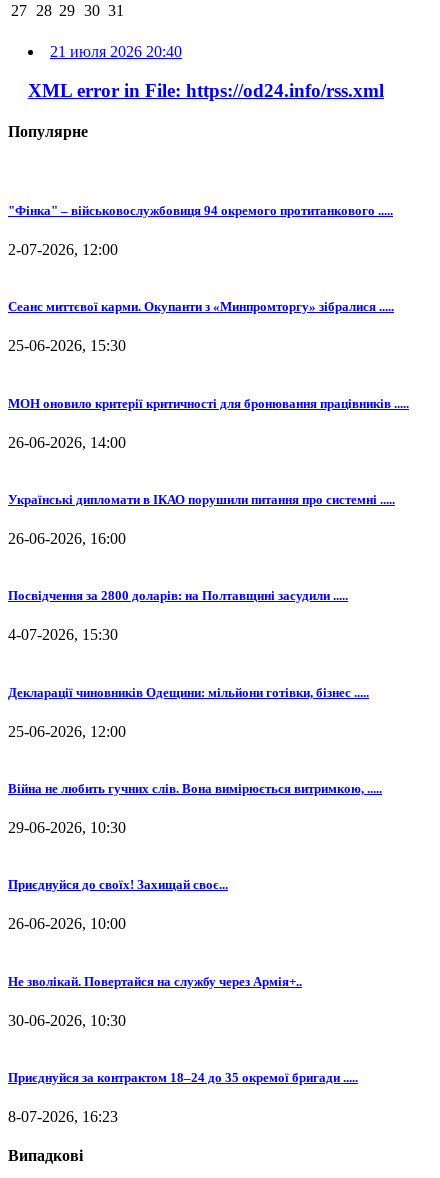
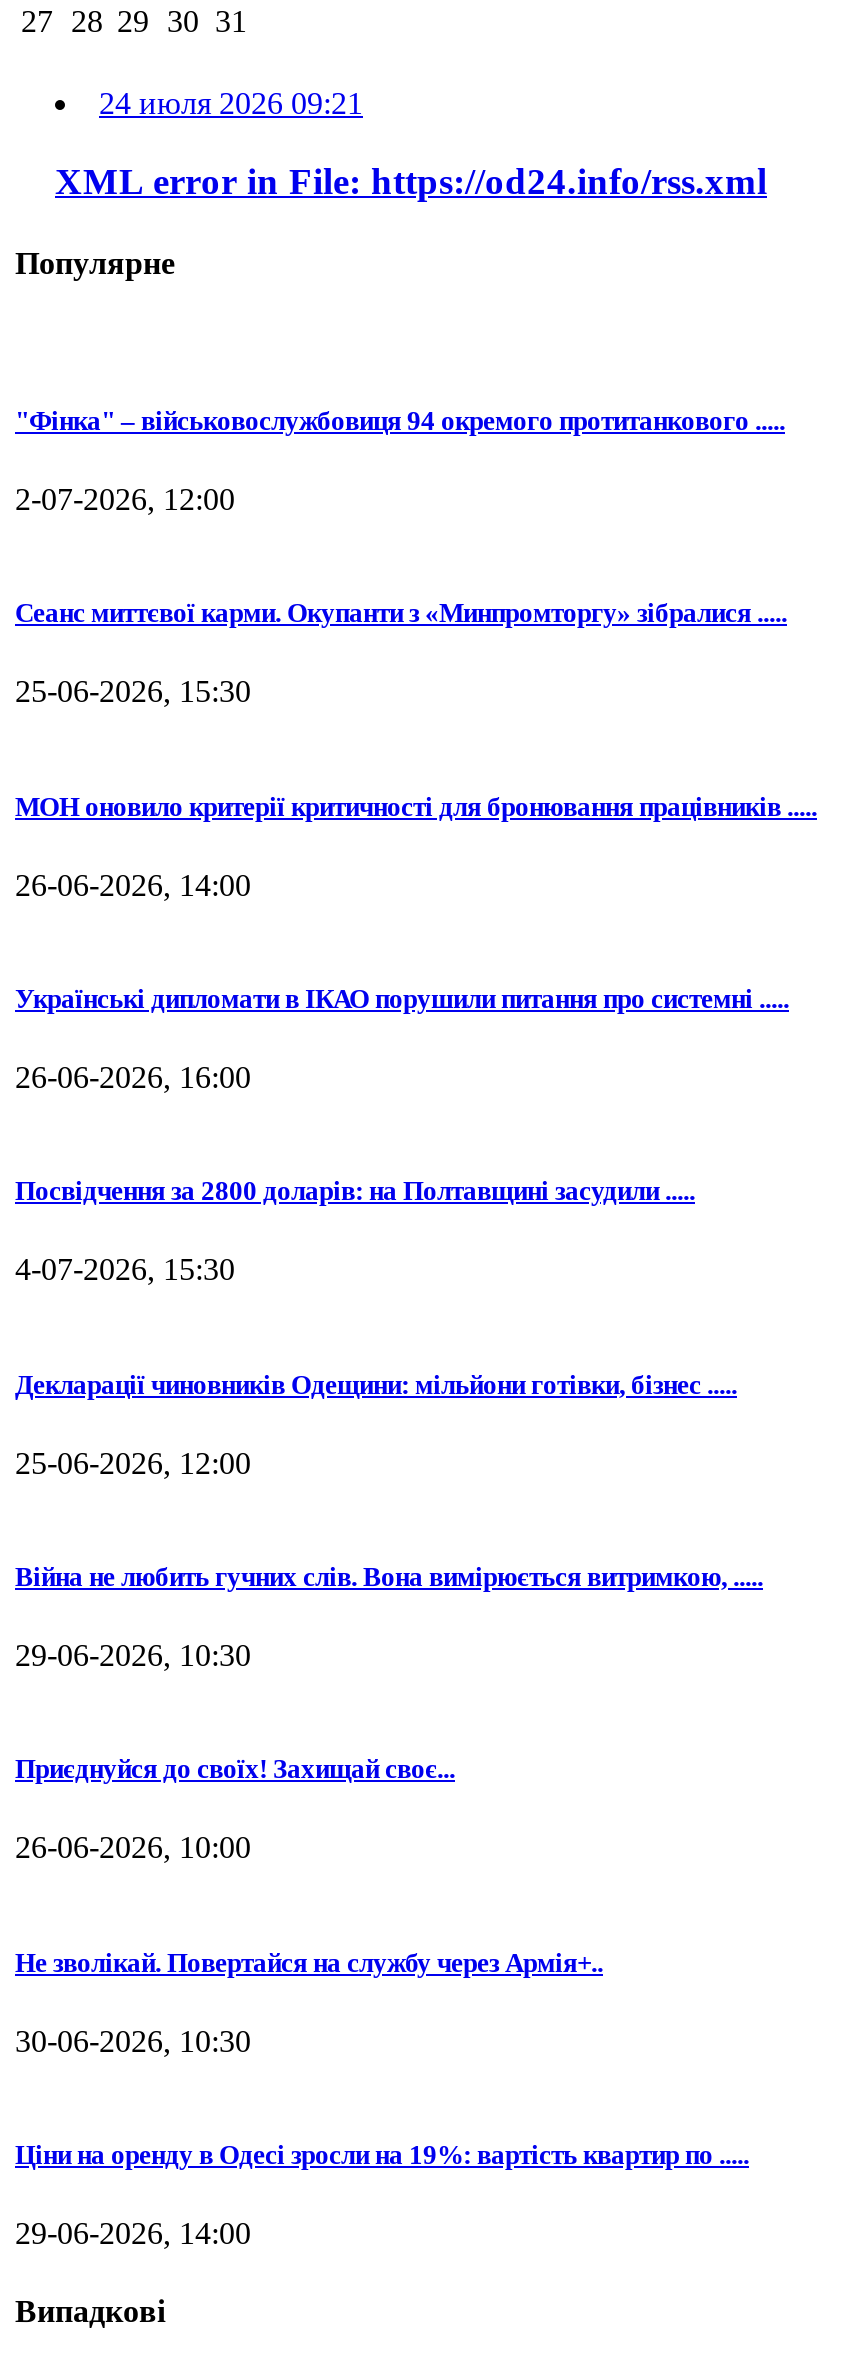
- 21 июля 2026 20:40
+ 24 июля 2026 09:21

- Приєднуйся за контрактом 18–24 до 35 окремої бригади .....
+ Ціни на оренду в Одесі зросли на 19%: вартість квартир по .....

- 8-07-2026, 16:23
+ 29-06-2026, 14:00
